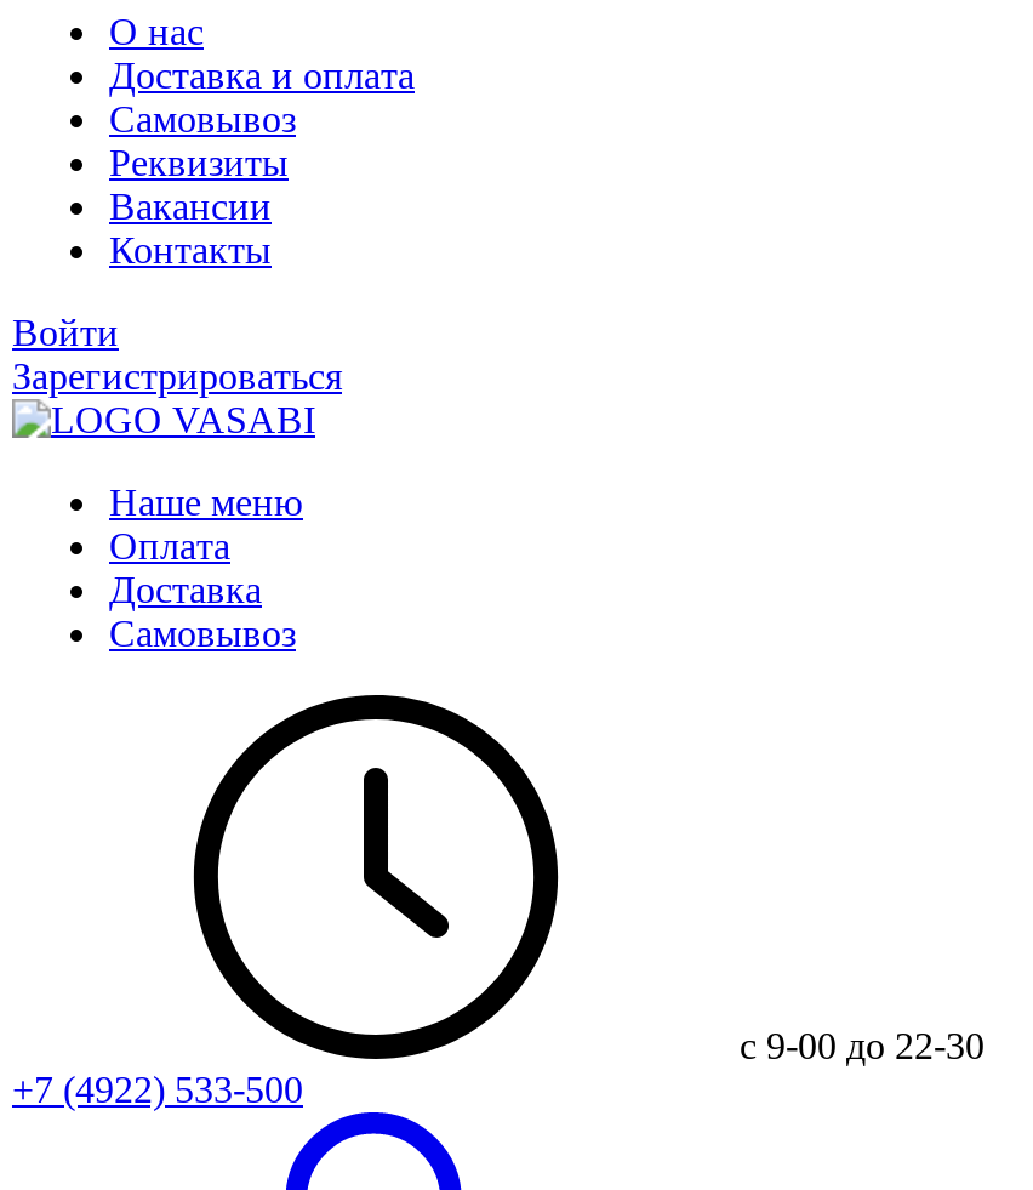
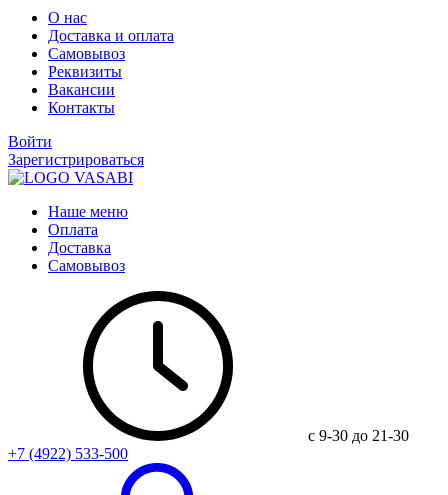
- c 9-00 до 22-30
+ c 9-30 до 21-30
